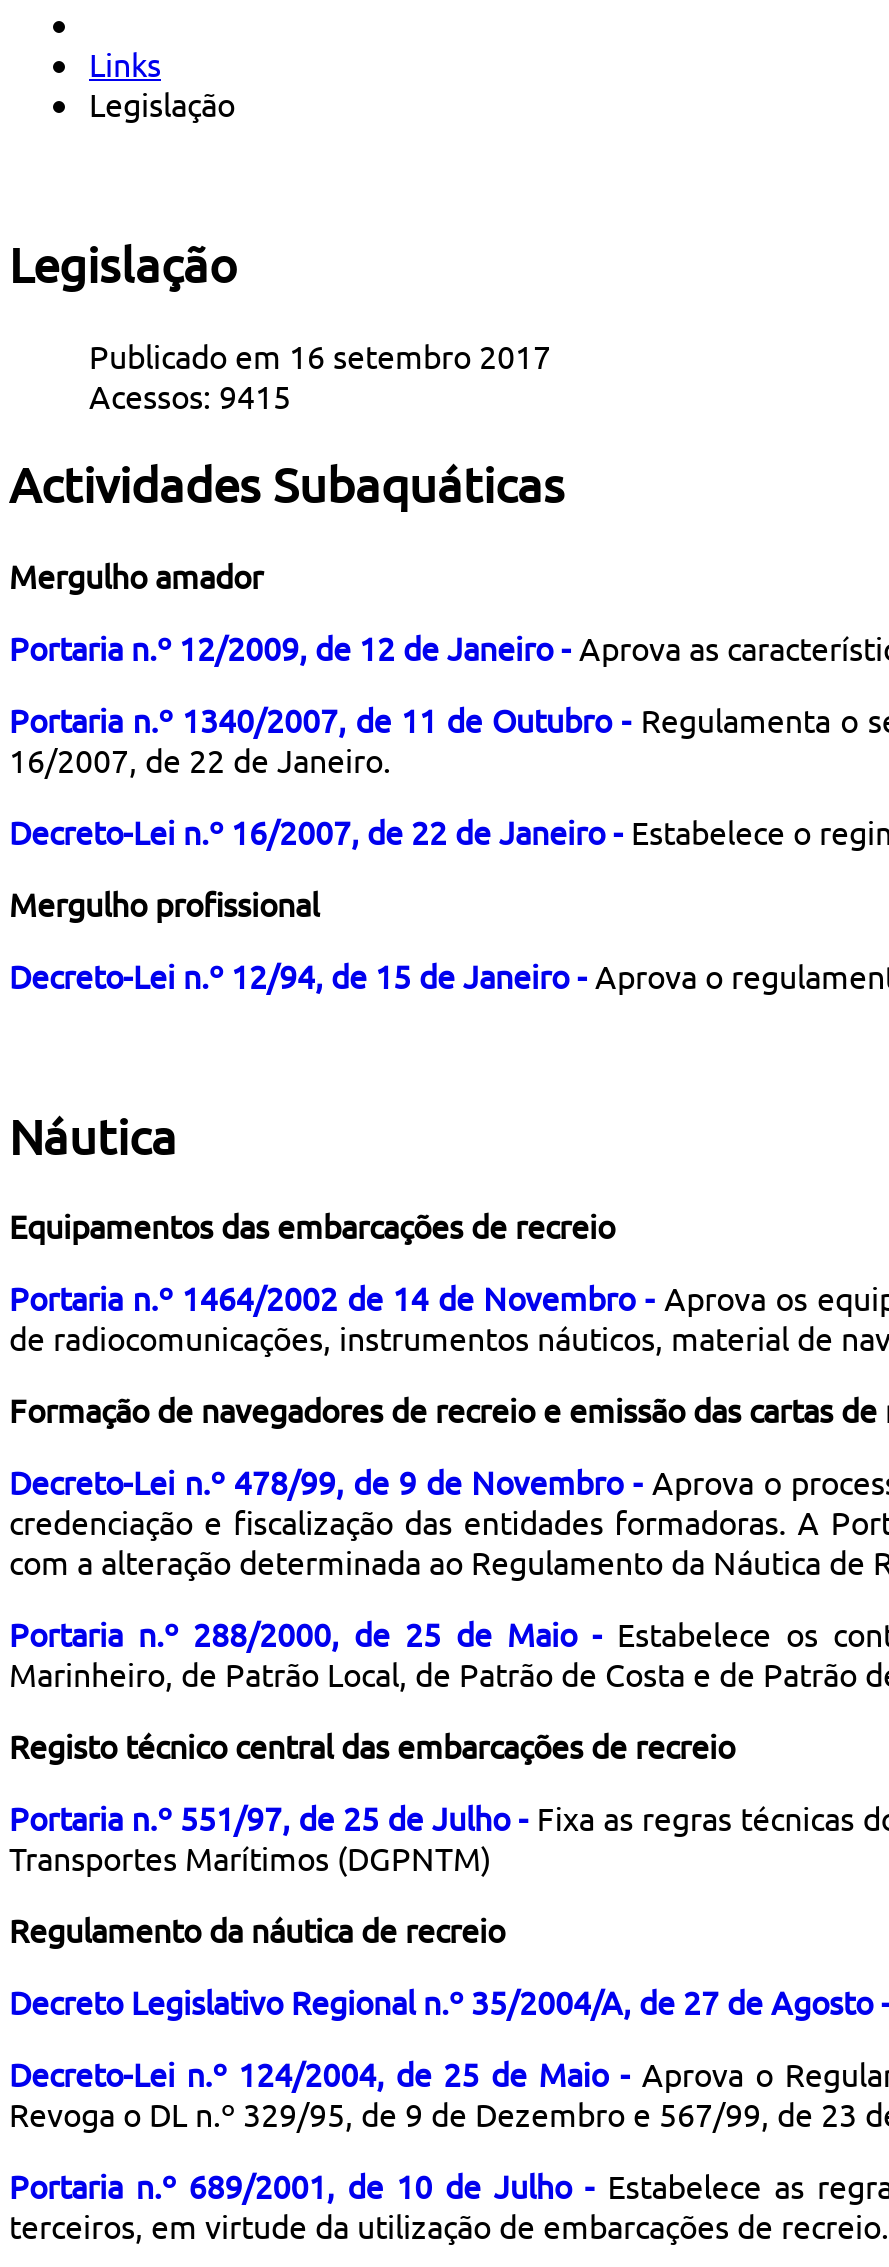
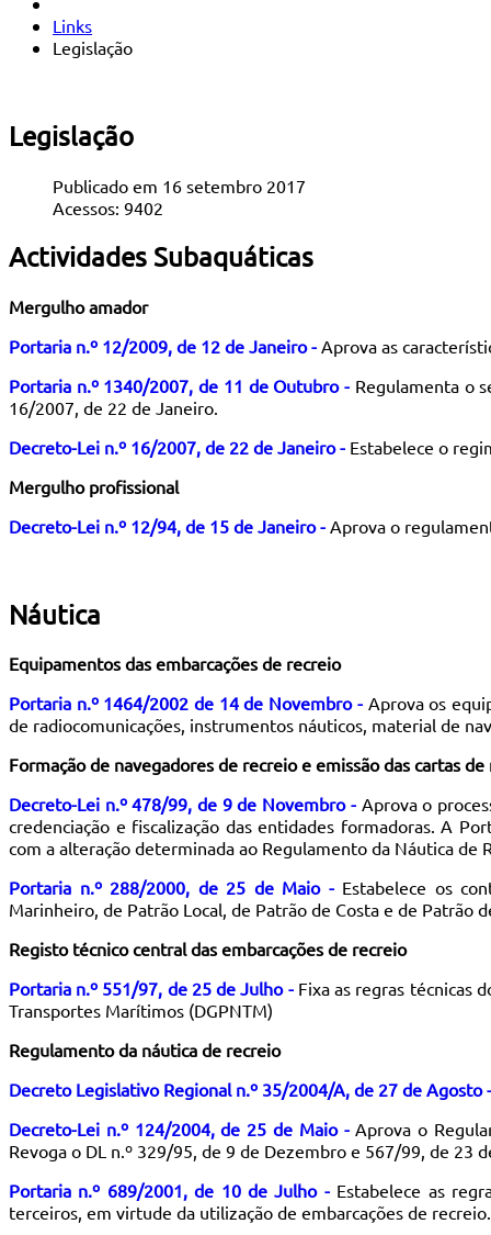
- Acessos: 9415
+ Acessos: 9402
